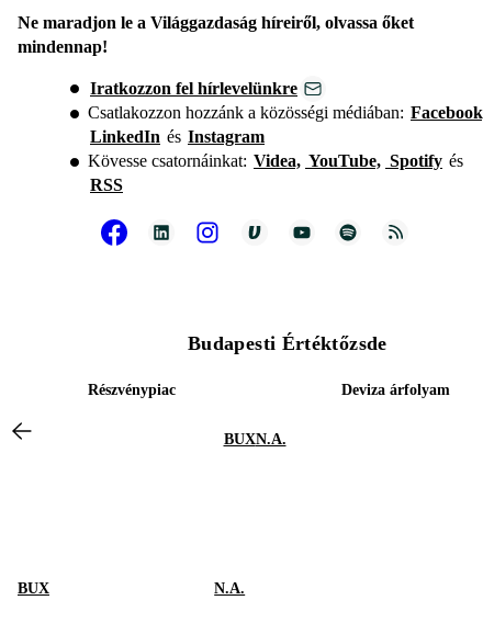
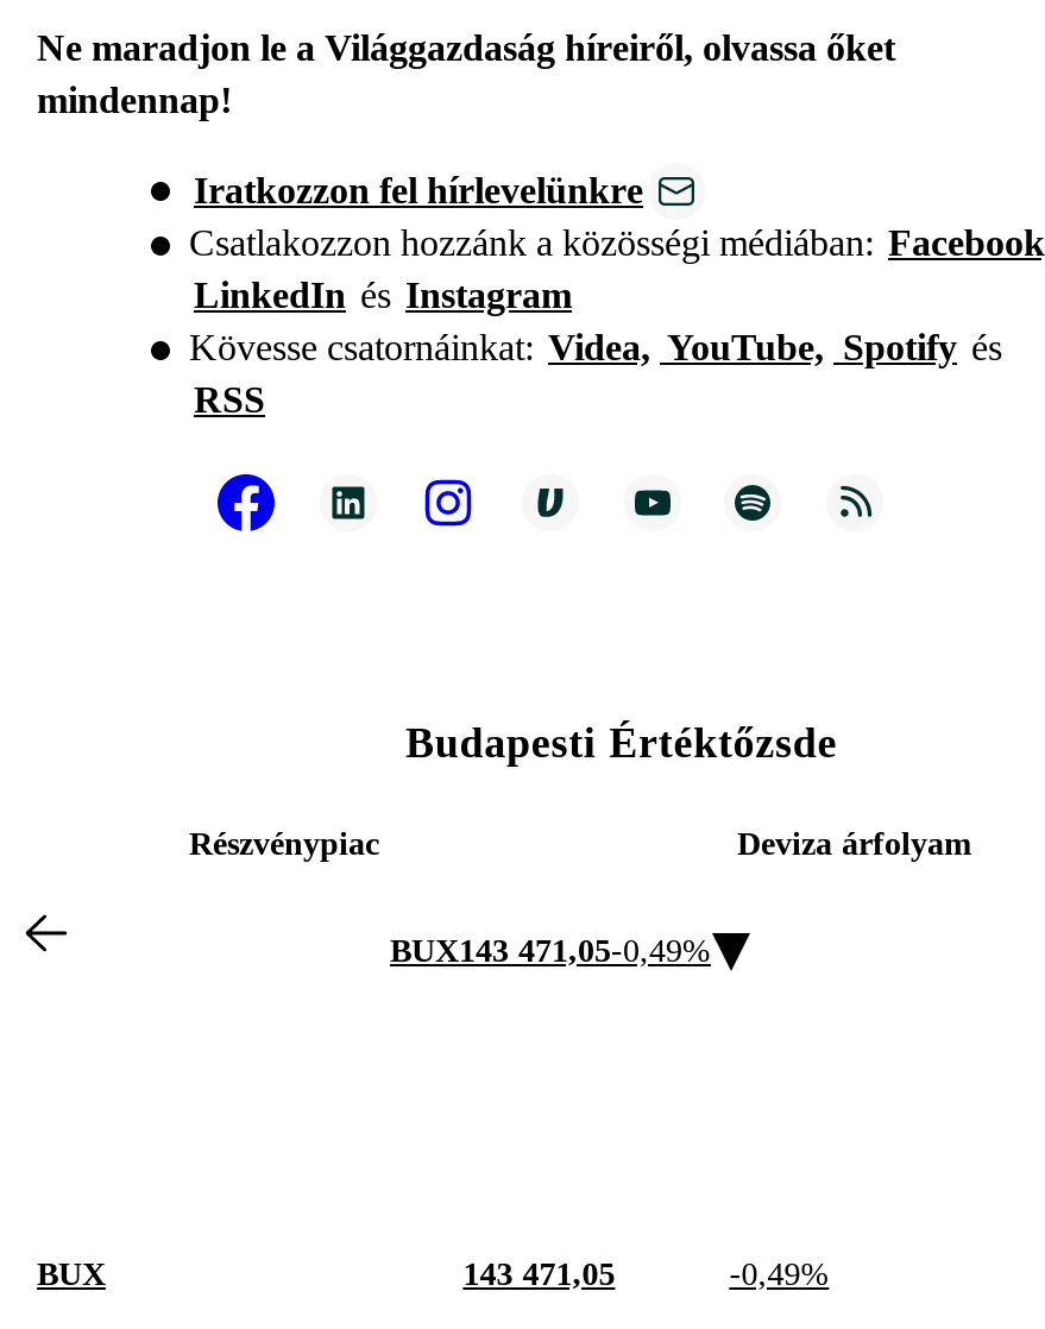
- BUXN.A.
+ BUX143 471,05-0,49%

- N.A.
+ 143 471,05
+ -0,49%
